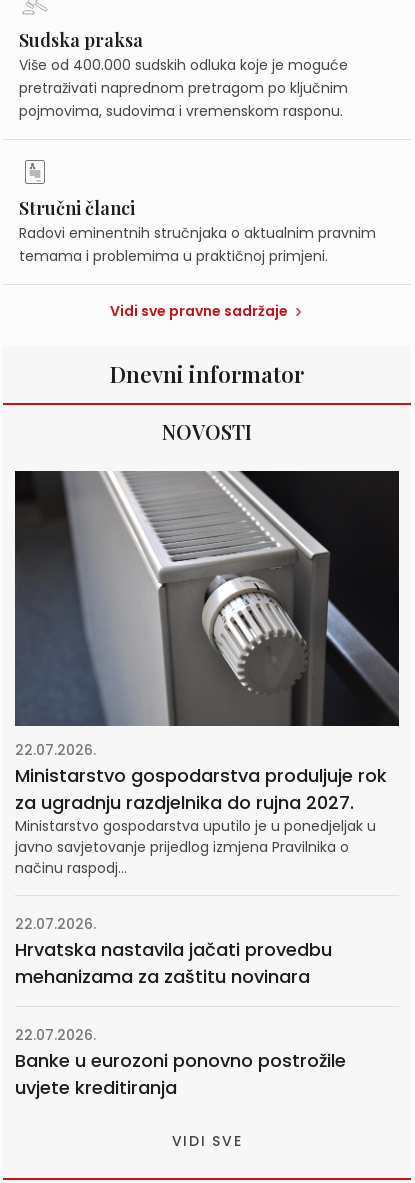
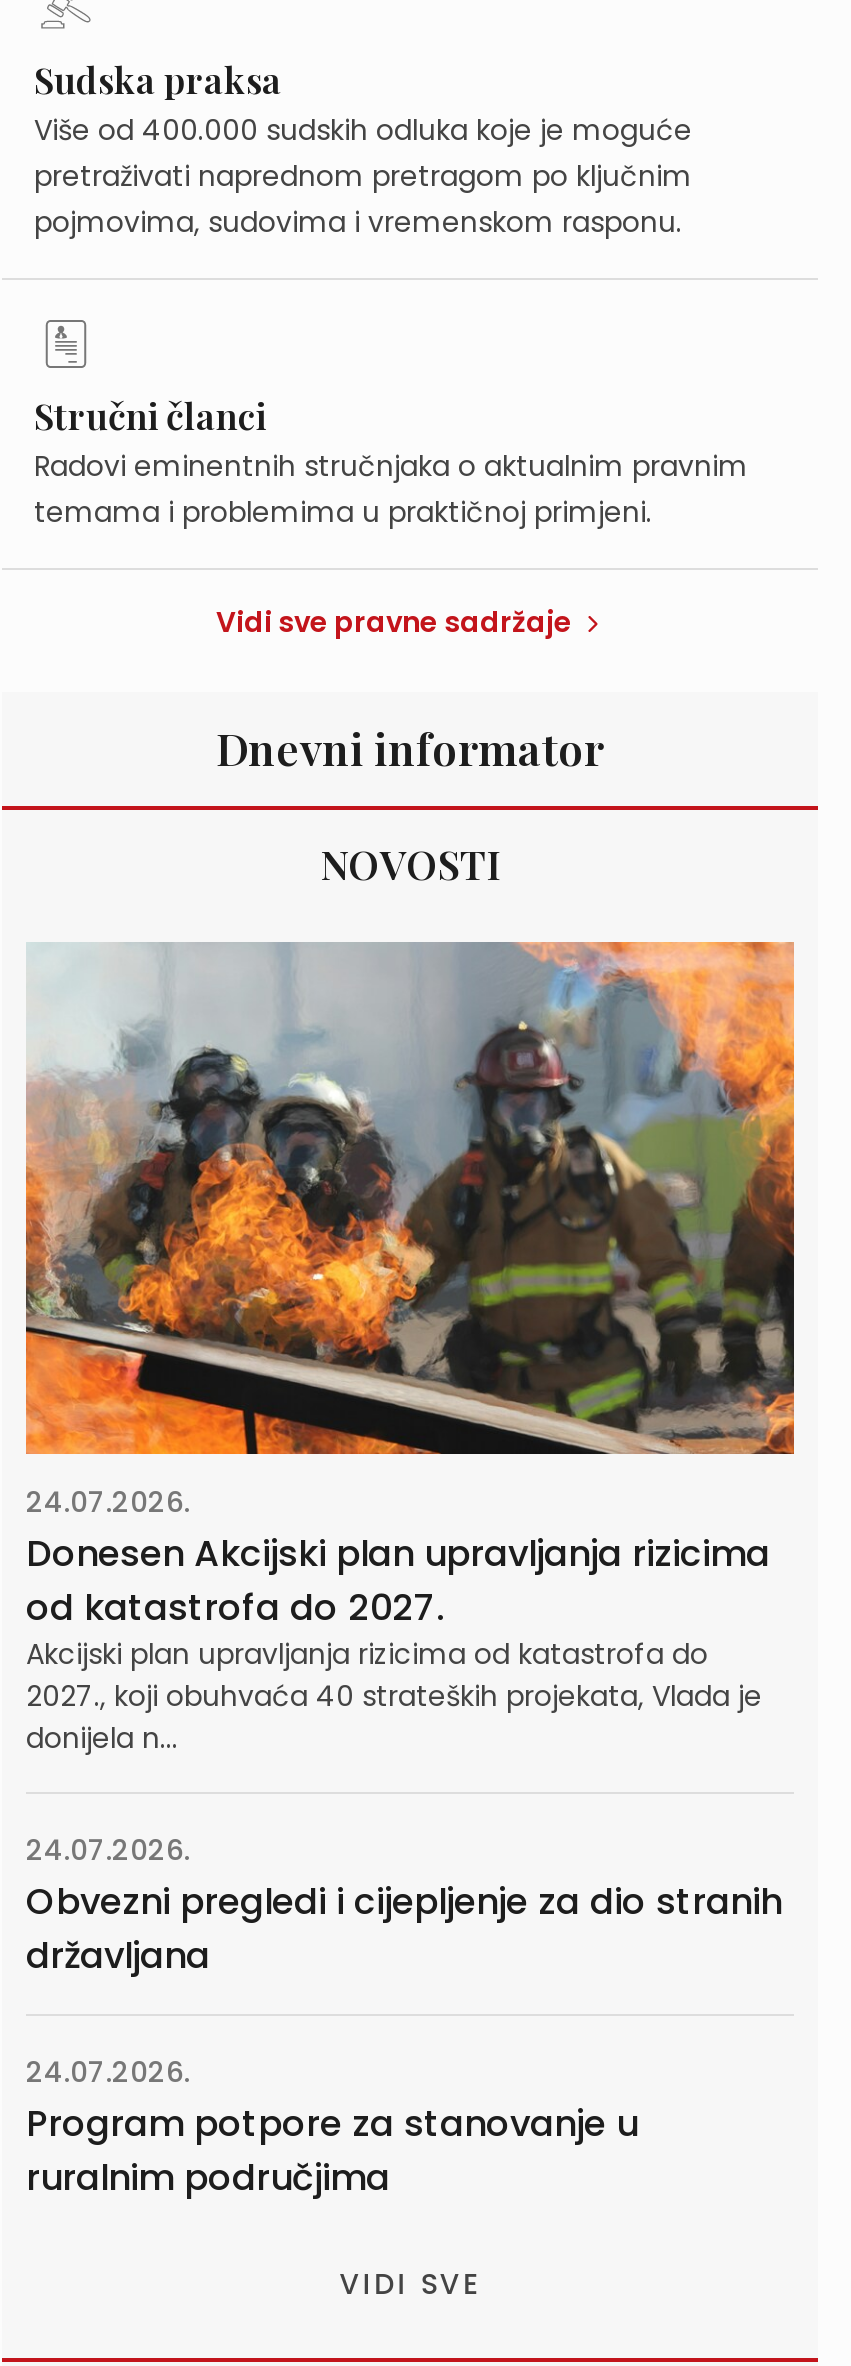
- [image]
- 22.07.2026.
- Ministarstvo gospodarstva produljuje rok
- za ugradnju razdjelnika do rujna 2027.
- Ministarstvo gospodarstva uputilo je u ponedjeljak u
- javno savjetovanje prijedlog izmjena Pravilnika o
- načinu raspodj...
+ [image]
+ 24.07.2026.
+ Donesen Akcijski plan upravljanja rizicima
+ od katastrofa do 2027.
+ Akcijski plan upravljanja rizicima od katastrofa do
+ 2027., koji obuhvaća 40 strateških projekata, Vlada je
+ donijela n...

- 22.07.2026.
- Hrvatska nastavila jačati provedbu
- mehanizama za zaštitu novinara
+ 24.07.2026.
+ Obvezni pregledi i cijepljenje za dio stranih
+ državljana

- 22.07.2026.
- Banke u eurozoni ponovno postrožile
- uvjete kreditiranja
+ 24.07.2026.
+ Program potpore za stanovanje u
+ ruralnim područjima
